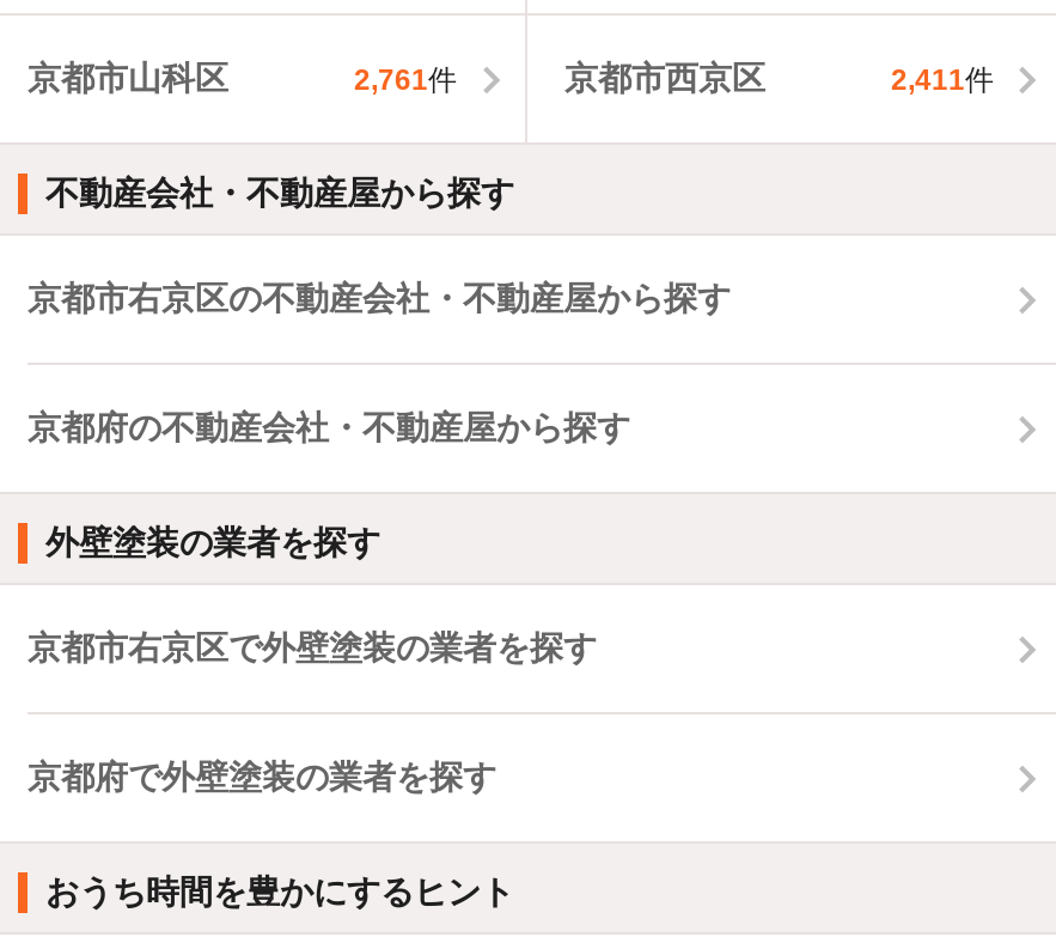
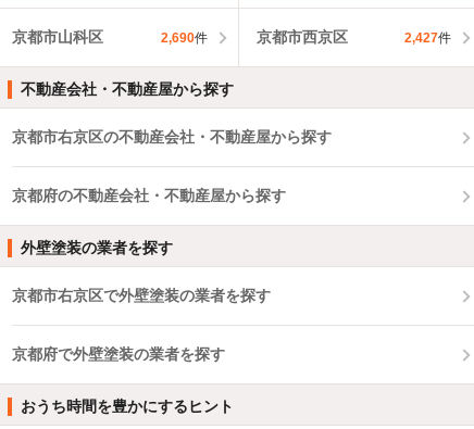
- 2,761件
+ 2,690件

- 2,411件
+ 2,427件
